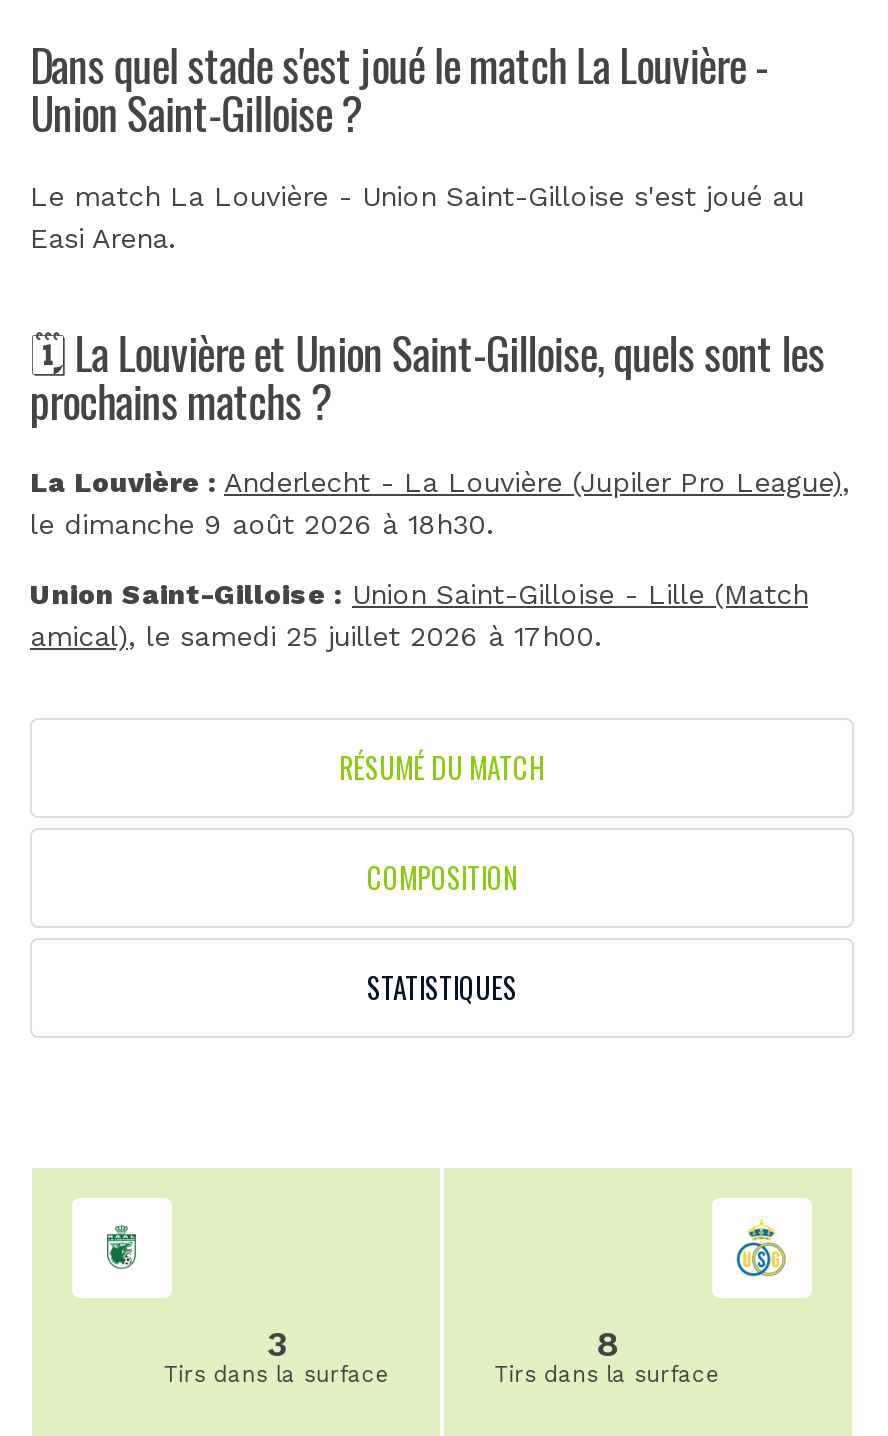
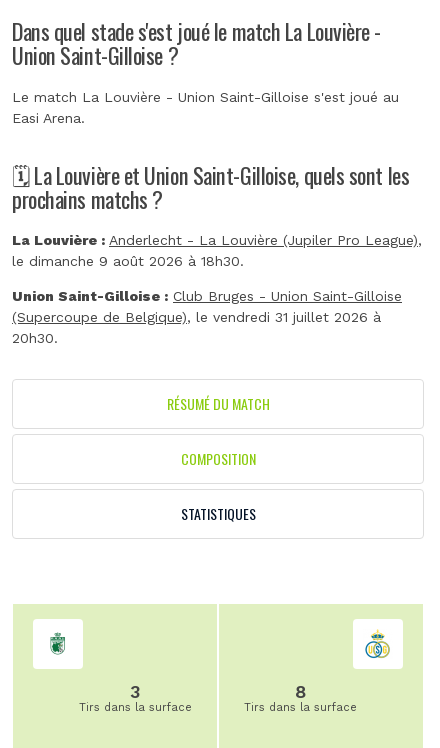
- Union Saint-Gilloise : Union Saint-Gilloise - Lille (Match
- amical), le samedi 25 juillet 2026 à 17h00.
+ Union Saint-Gilloise : Club Bruges - Union Saint-Gilloise
+ (Supercoupe de Belgique), le vendredi 31 juillet 2026 à
+ 20h30.
